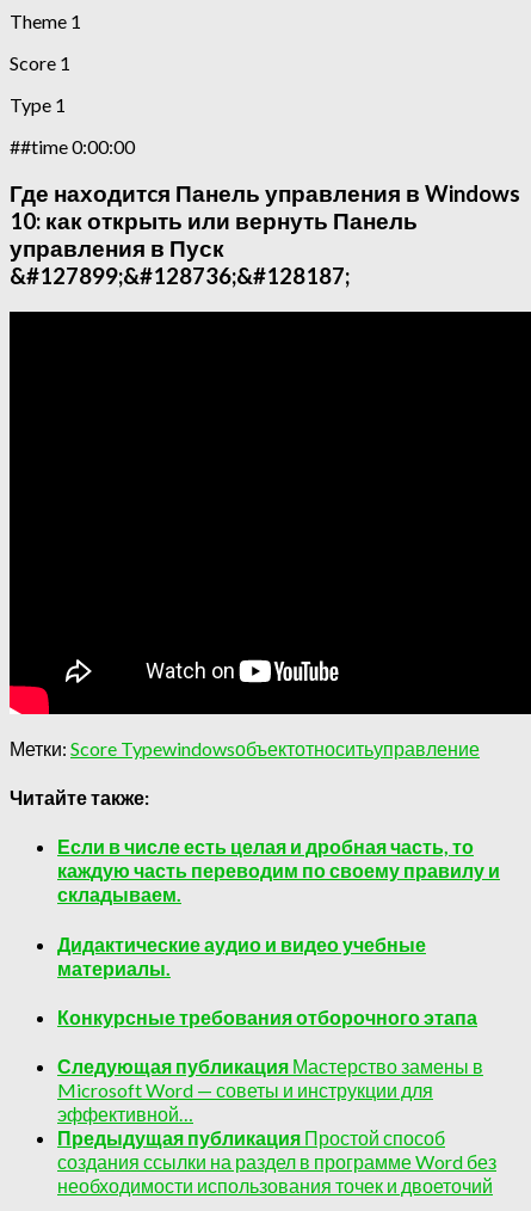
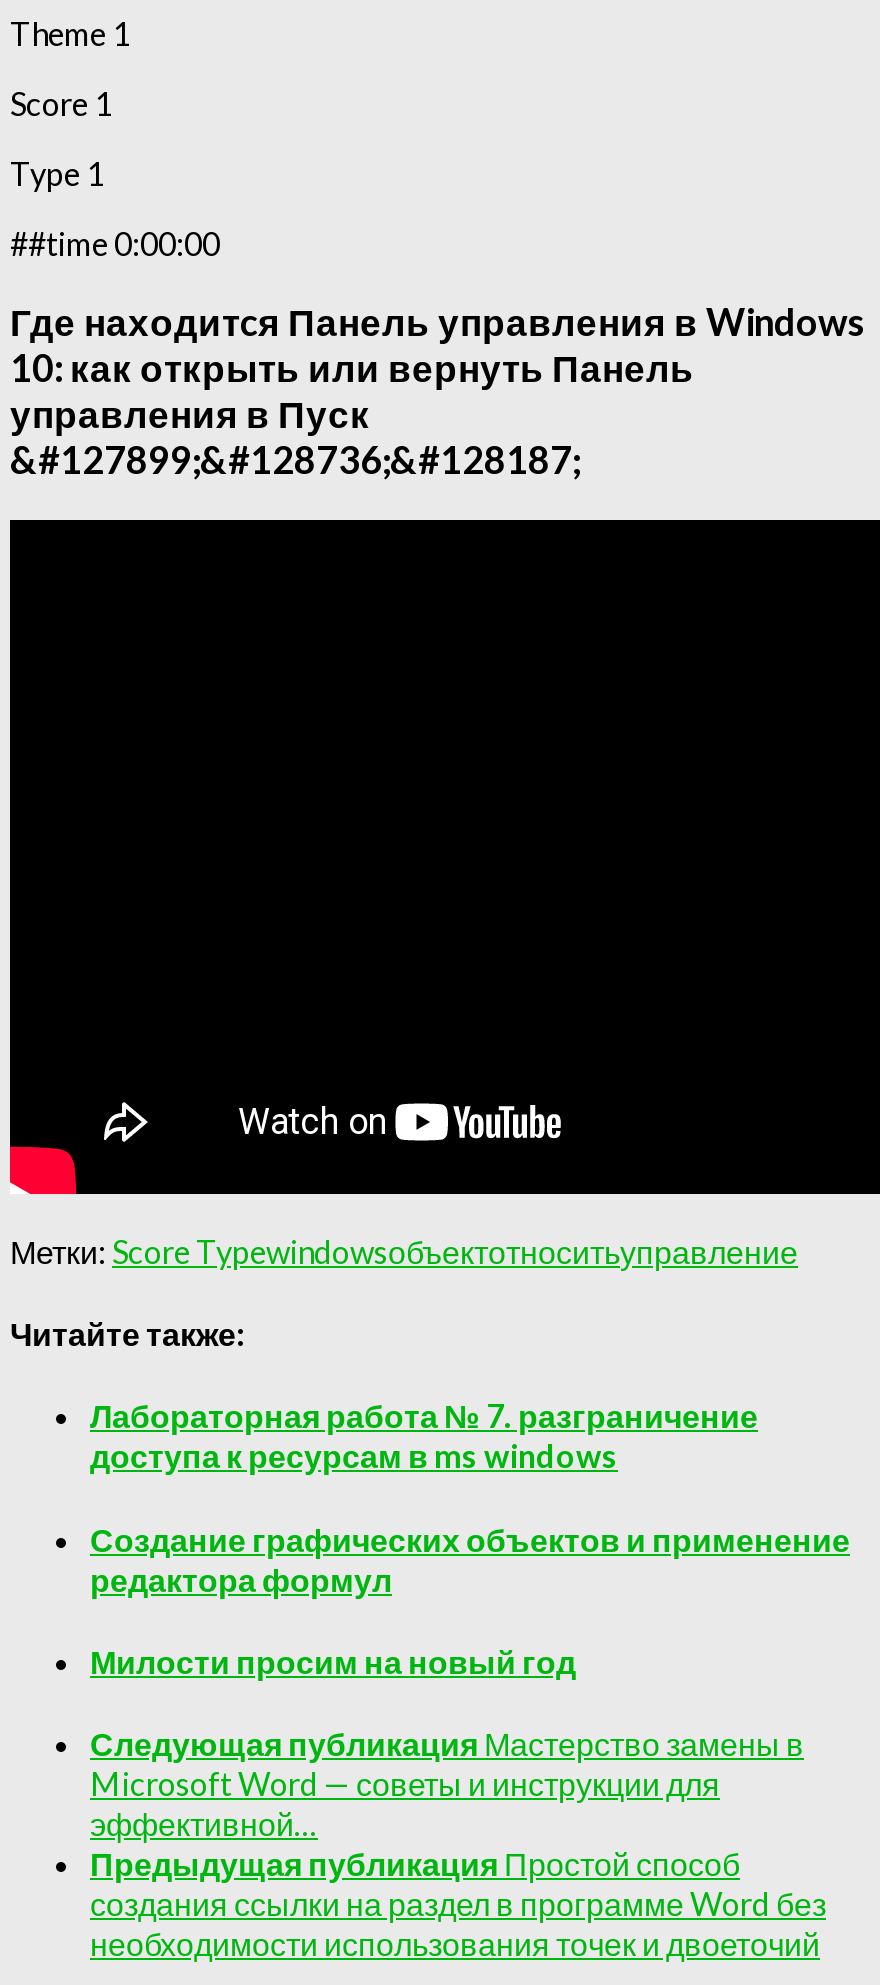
- Если в числе есть целая и дробная часть, то
- каждую часть переводим по своему правилу и
- складываем.
+ Лабораторная работа № 7. разграничение
+ доступа к ресурсам в ms windows

- Дидактические аудио и видео учебные
- материалы.
+ Создание графических объектов и применение
+ редактора формул

- Конкурсные требования отборочного этапа
+ Милости просим на новый год
